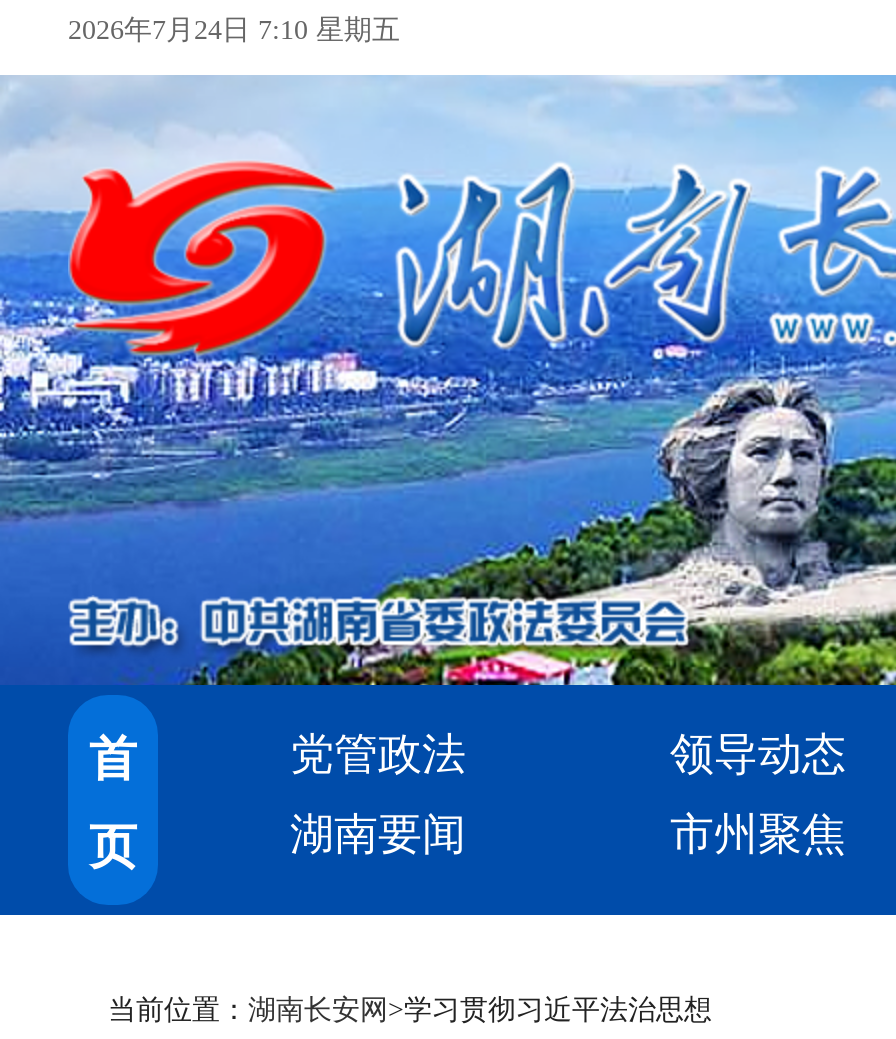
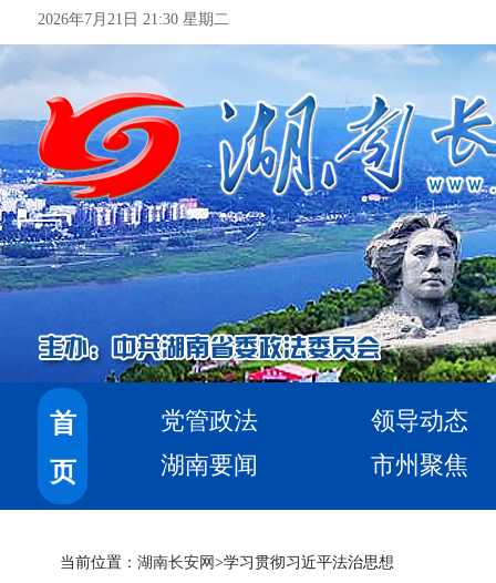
- 2026年7月24日 7:10 星期五
+ 2026年7月21日 21:30 星期二
